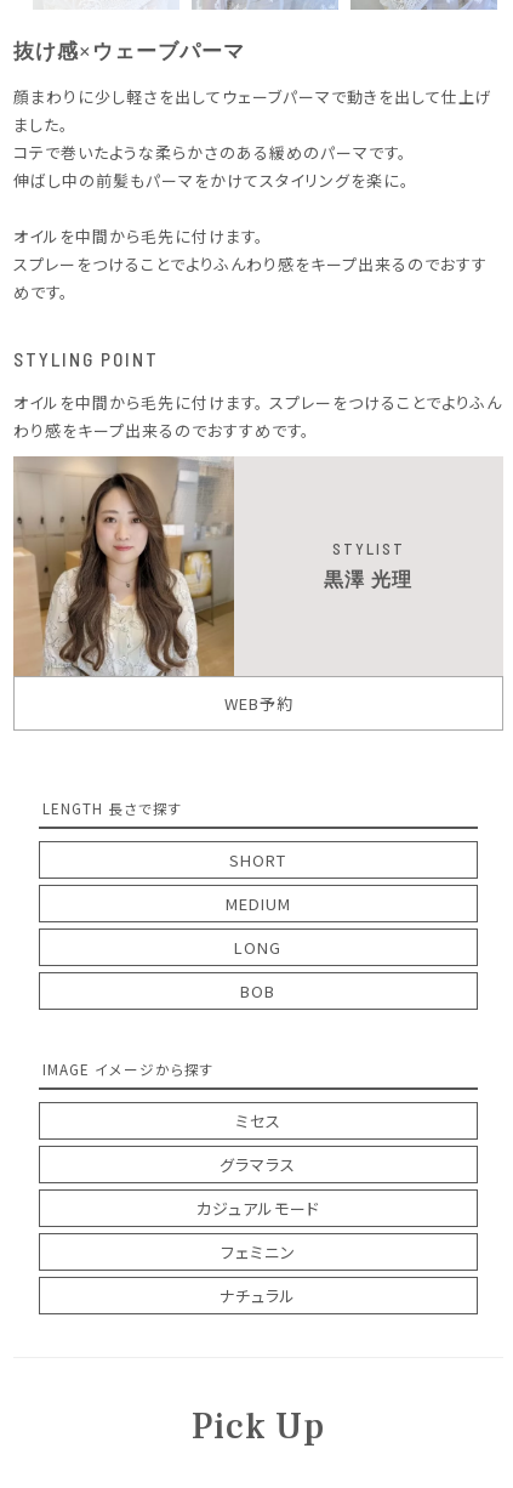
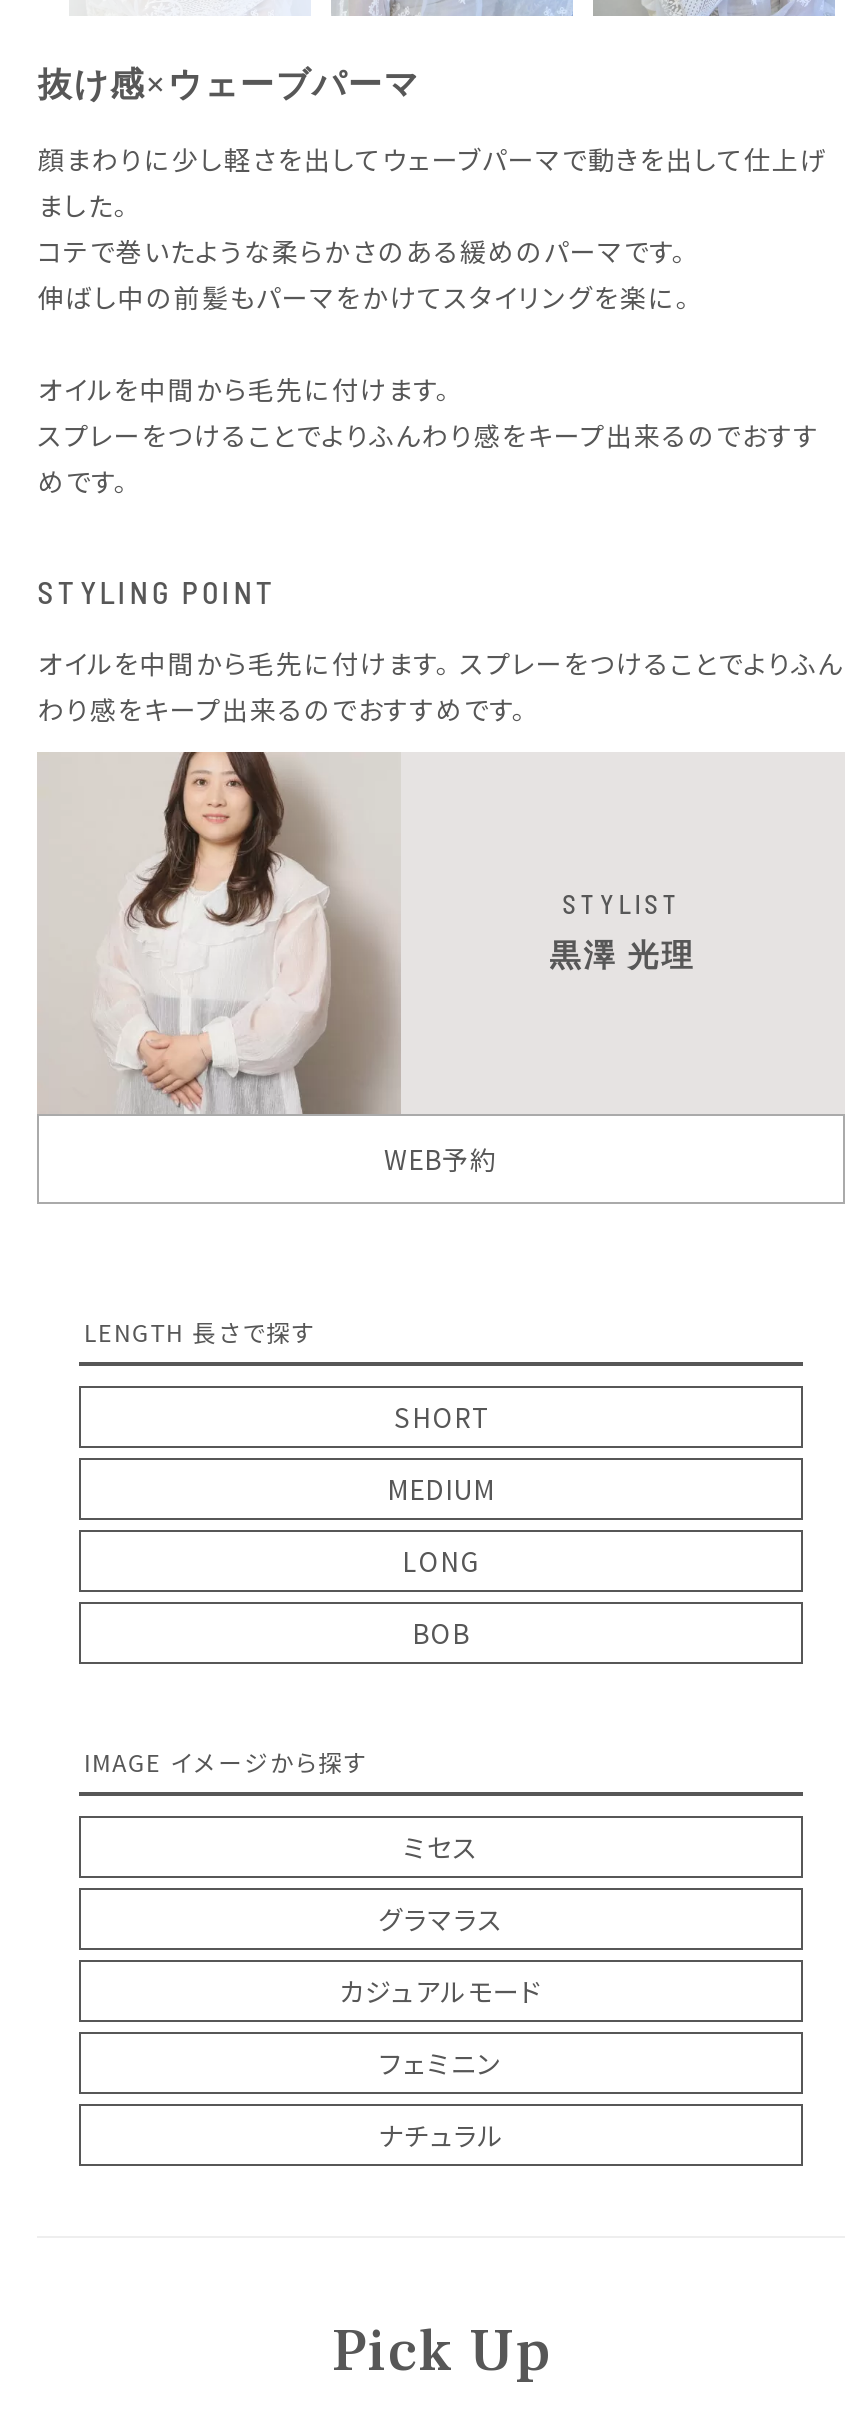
- [image]
+ [image]
